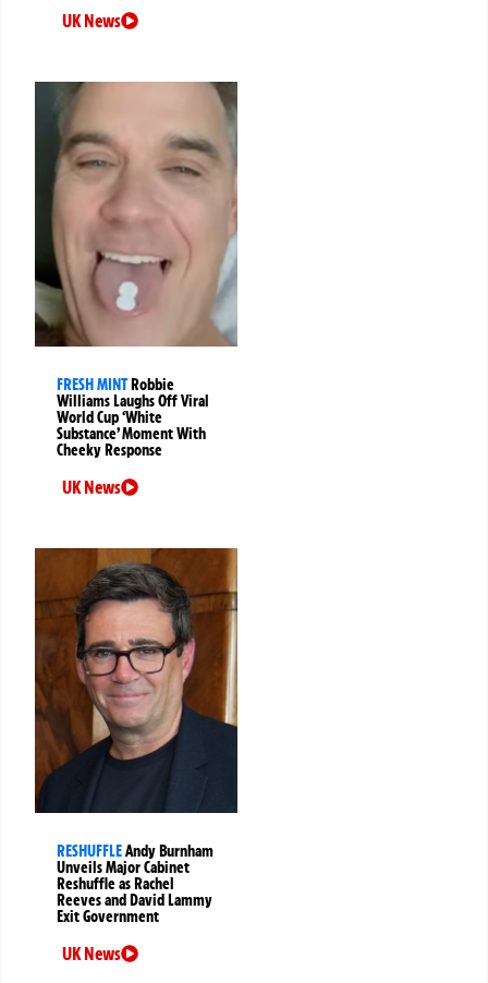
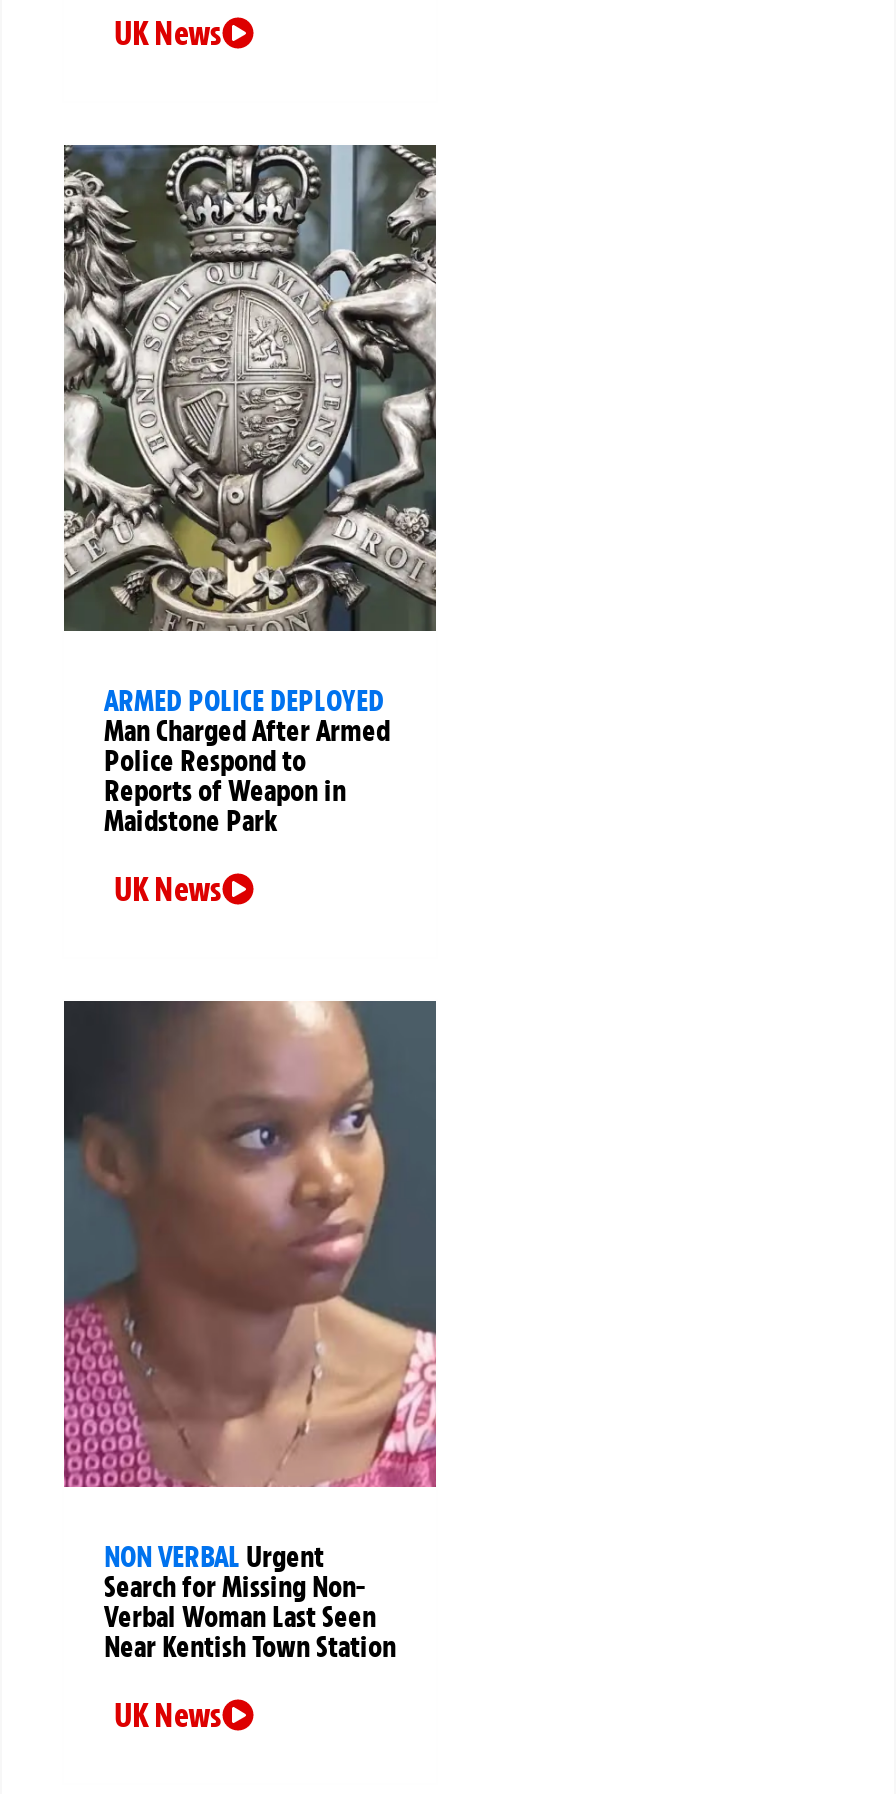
- [image]
- FRESH MINT Robbie
- Williams Laughs Off Viral
- World Cup ‘White
- Substance’ Moment With
- Cheeky Response
+ [image]
+ ARMED POLICE DEPLOYED
+ Man Charged After Armed
+ Police Respond to
+ Reports of Weapon in
+ Maidstone Park

- [image]
- RESHUFFLE Andy Burnham
- Unveils Major Cabinet
- Reshuffle as Rachel
- Reeves and David Lammy
- Exit Government
+ [image]
+ NON VERBAL Urgent
+ Search for Missing Non-
+ Verbal Woman Last Seen
+ Near Kentish Town Station
